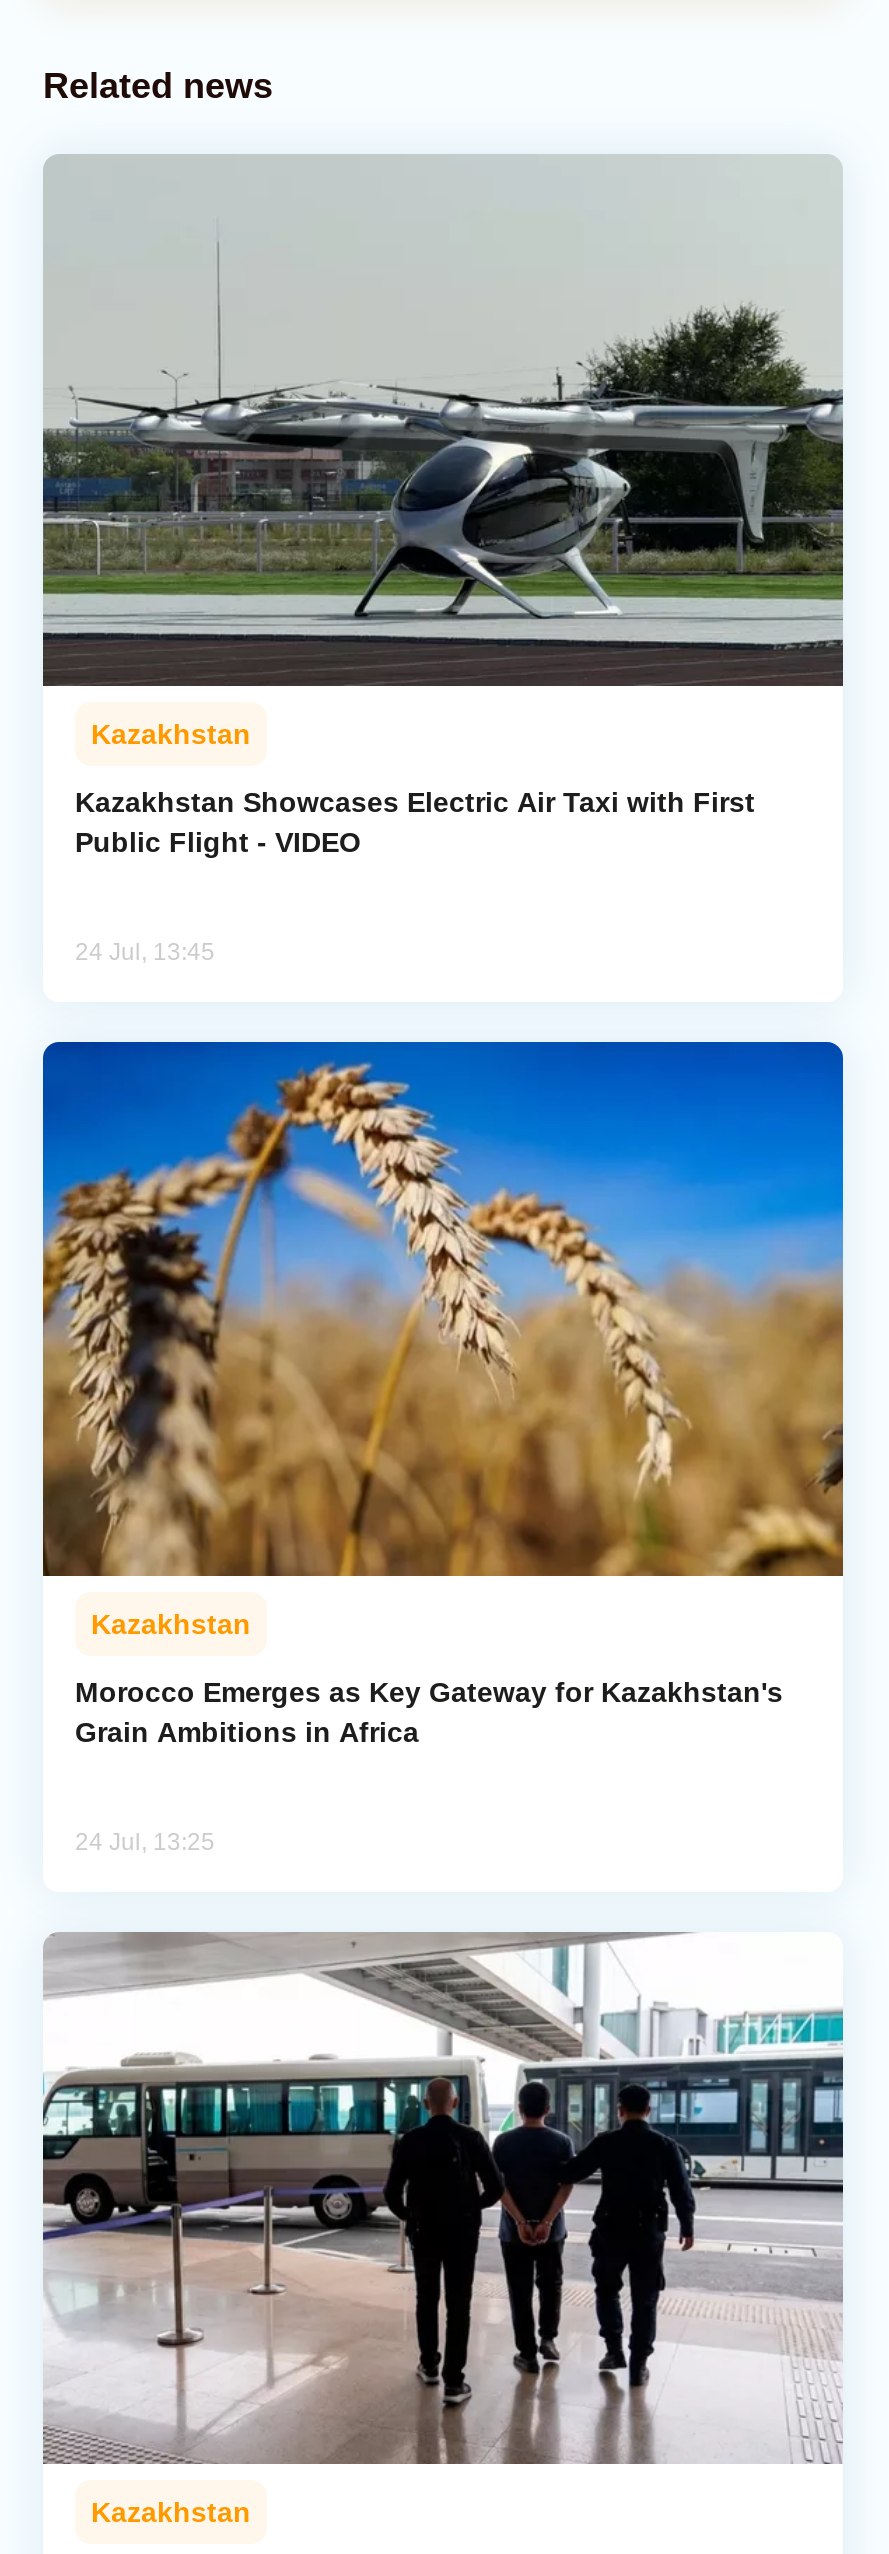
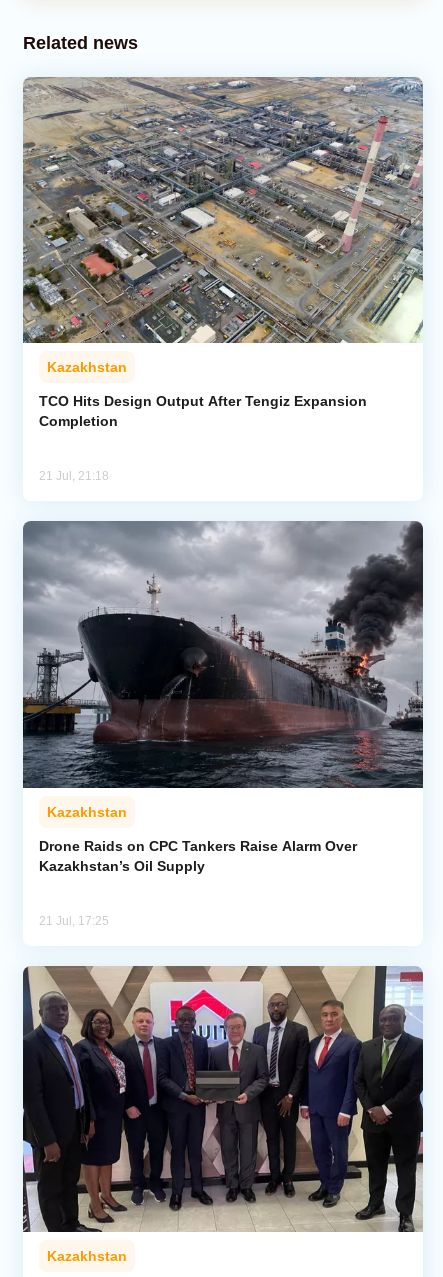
- [image]
+ [image]

- Kazakhstan Showcases Electric Air Taxi with First
- Public Flight - VIDEO
+ TCO Hits Design Output After Tengiz Expansion
+ Completion

- 24 Jul, 13:45
+ 21 Jul, 21:18

- [image]
+ [image]

- Morocco Emerges as Key Gateway for Kazakhstan's
- Grain Ambitions in Africa
+ Drone Raids on CPC Tankers Raise Alarm Over
+ Kazakhstan’s Oil Supply

- 24 Jul, 13:25
+ 21 Jul, 17:25

- [image]
+ [image]
